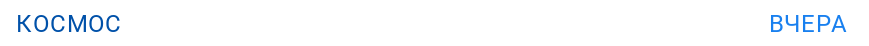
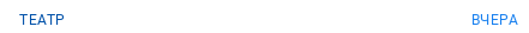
- КОСМОС
+ ТЕАТР
